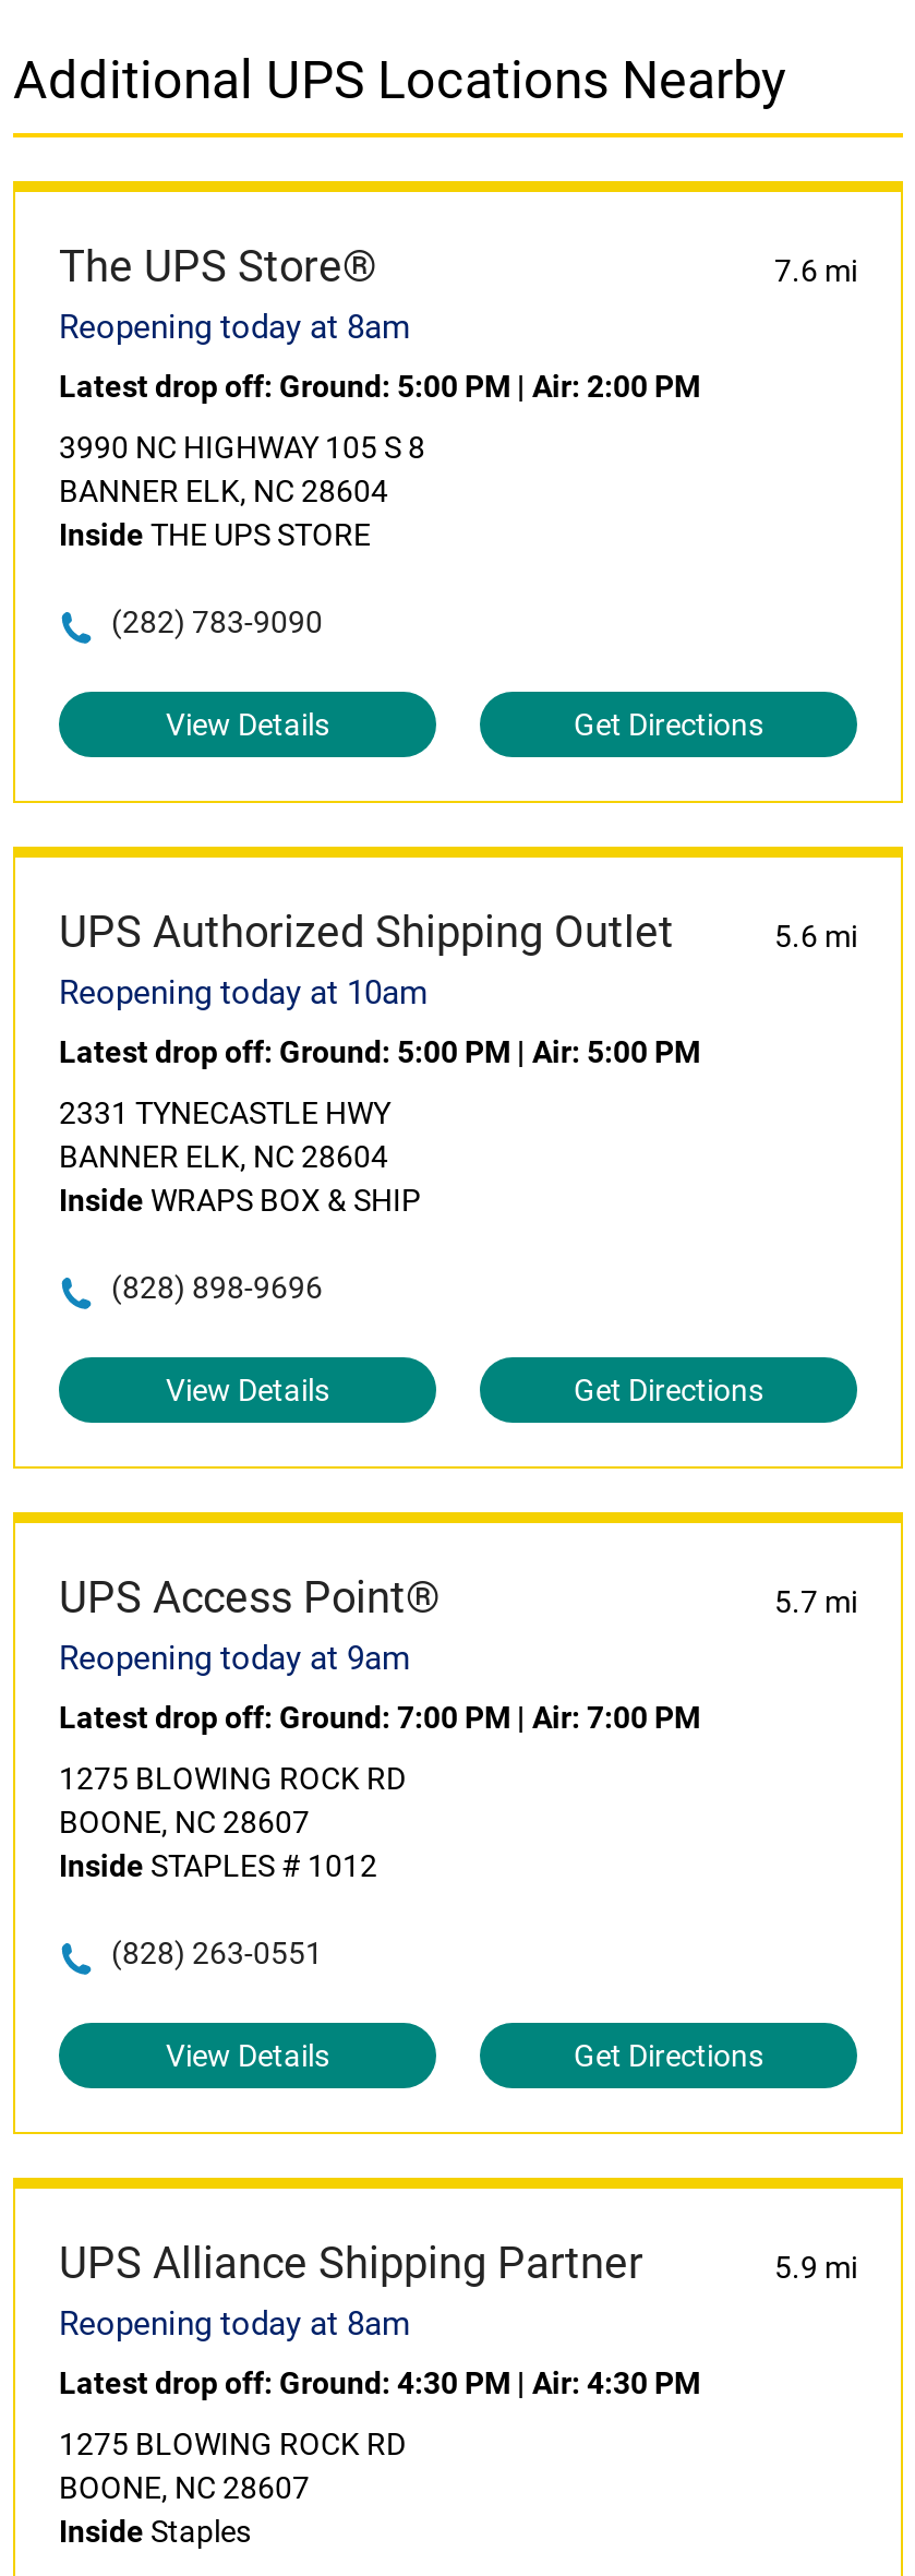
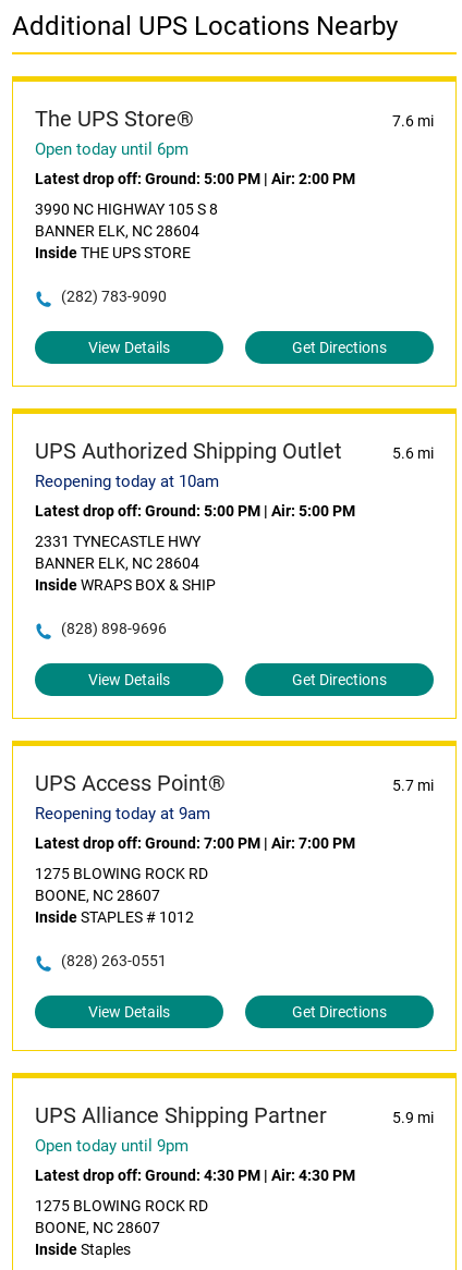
- Reopening today at 8am
+ Open today until 6pm

- Reopening today at 8am
+ Open today until 9pm
